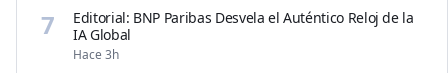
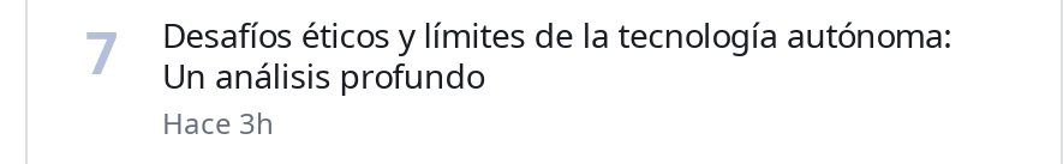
- Editorial: BNP Paribas Desvela el Auténtico Reloj de la
- IA Global
+ Desafíos éticos y límites de la tecnología autónoma:
+ Un análisis profundo
